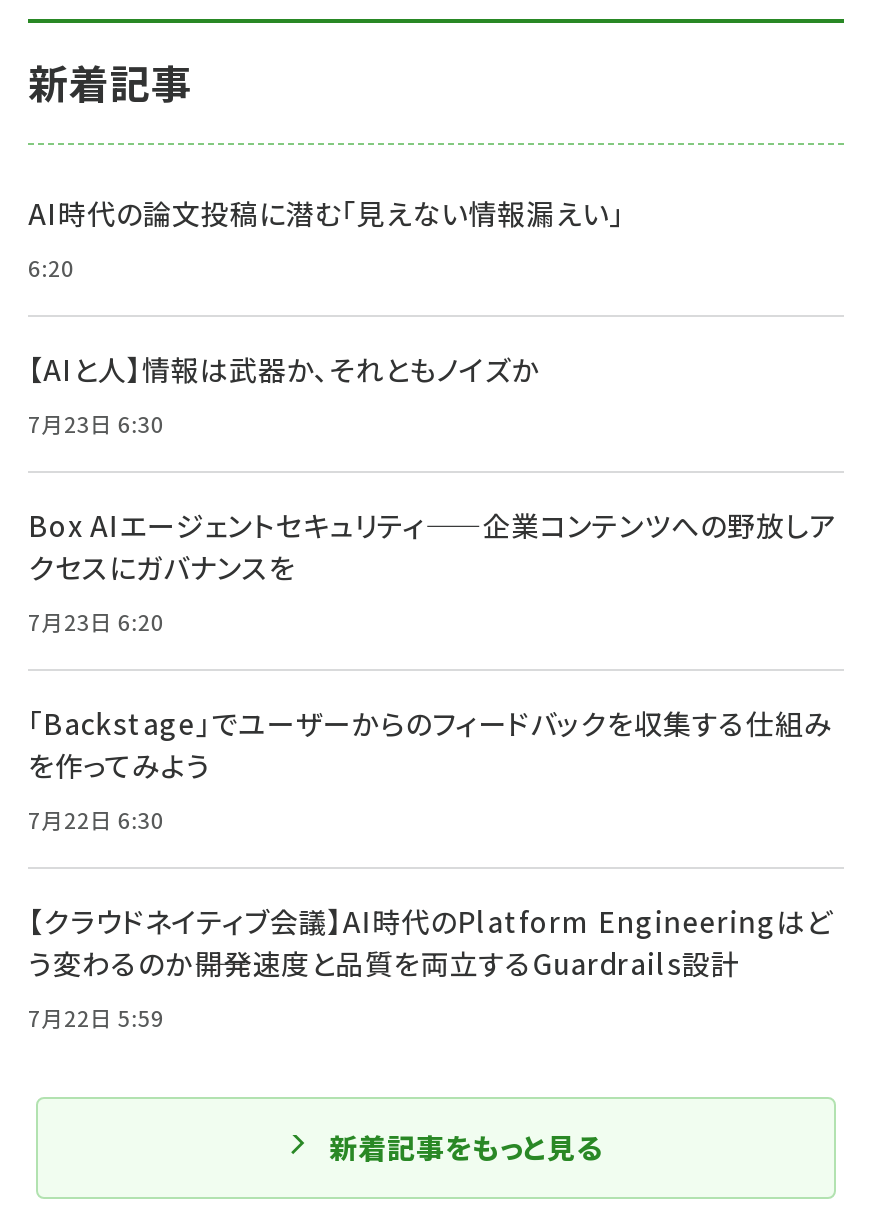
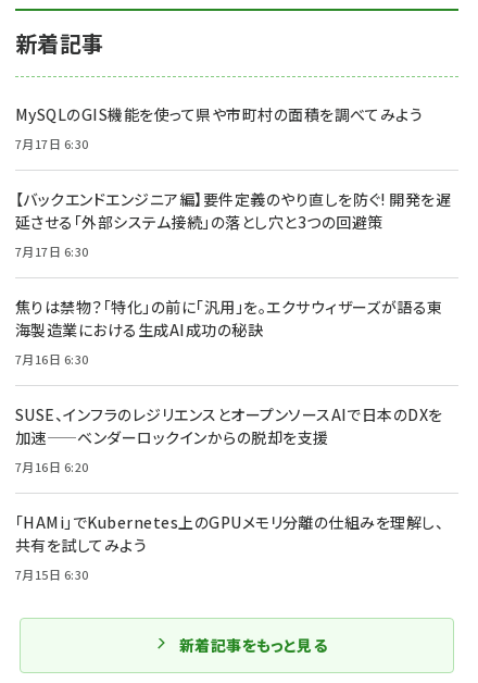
- AI時代の論文投稿に潜む「見えない情報漏えい」
- 6:20
+ MySQLのGIS機能を使って県や市町村の面積を調べてみよう
+ 7月17日 6:30

- 【AIと人】情報は武器か、それともノイズか
- 7月23日 6:30
+ 【バックエンドエンジニア編】要件定義のやり直しを防ぐ! 開発を遅
+ 延させる「外部システム接続」の落とし穴と3つの回避策
+ 7月17日 6:30

- Box AIエージェントセキュリティ——企業コンテンツへの野放しア
- クセスにガバナンスを
- 7月23日 6:20
+ 焦りは禁物？「特化」の前に「汎用」を。エクサウィザーズが語る東
+ 海製造業における生成AI成功の秘訣
+ 7月16日 6:30

- 「Backstage」でユーザーからのフィードバックを収集する仕組み
- を作ってみよう
- 7月22日 6:30
+ SUSE、インフラのレジリエンスとオープンソースAIで日本のDXを
+ 加速——ベンダーロックインからの脱却を支援
+ 7月16日 6:20

- 【クラウドネイティブ会議】AI時代のPlatform Engineeringはど
- う変わるのか――開発速度と品質を両立するGuardrails設計
- 7月22日 5:59
+ 「HAMi」でKubernetes上のGPUメモリ分離の仕組みを理解し、
+ 共有を試してみよう
+ 7月15日 6:30
